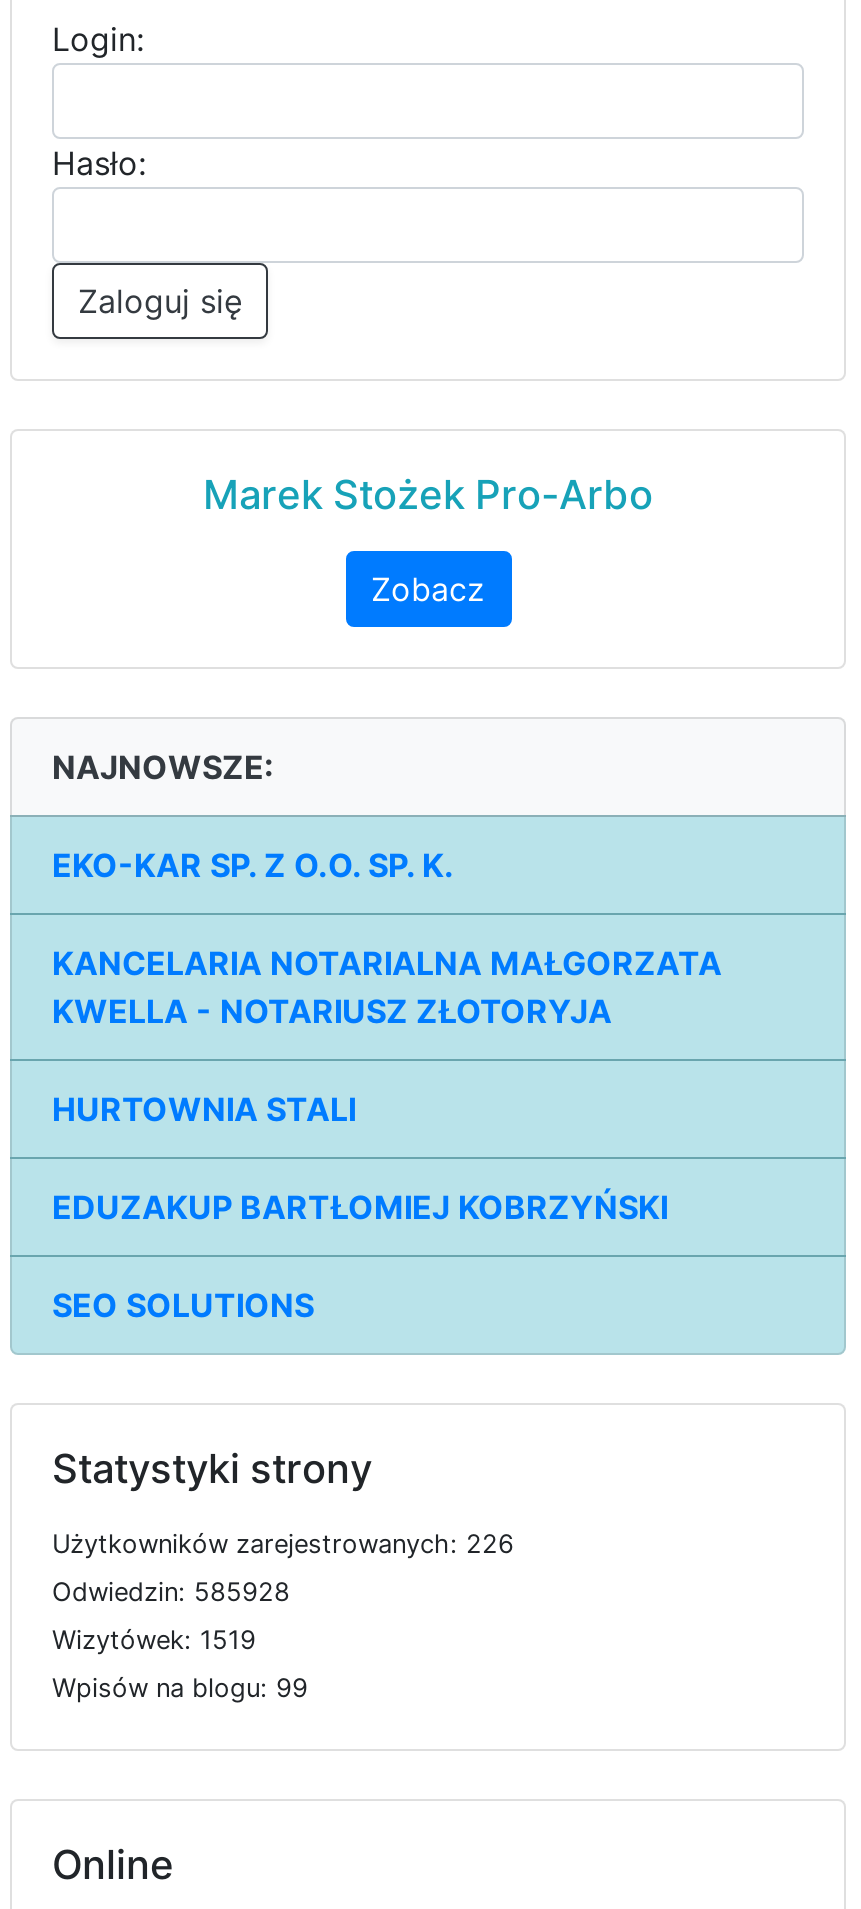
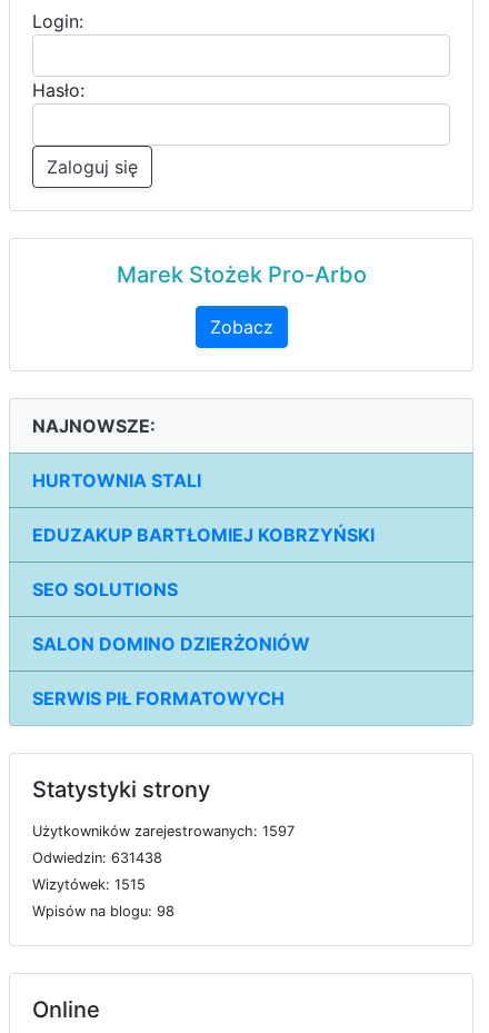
- EKO-KAR SP. Z O.O. SP. K.
- KANCELARIA NOTARIALNA MAŁGORZATA
- KWELLA - NOTARIUSZ ZŁOTORYJA

moved up: HURTOWNIA STALI | EDUZAKUP BARTŁOMIEJ KOBRZYŃSKI | SEO SOLUTIONS

+ SALON DOMINO DZIERŻONIÓW
+ SERWIS PIŁ FORMATOWYCH

- Użytkowników zarejestrowanych: 226
+ Użytkowników zarejestrowanych: 1597

- Odwiedzin: 585928
+ Odwiedzin: 631438

- Wizytówek: 1519
+ Wizytówek: 1515

- Wpisów na blogu: 99
+ Wpisów na blogu: 98
